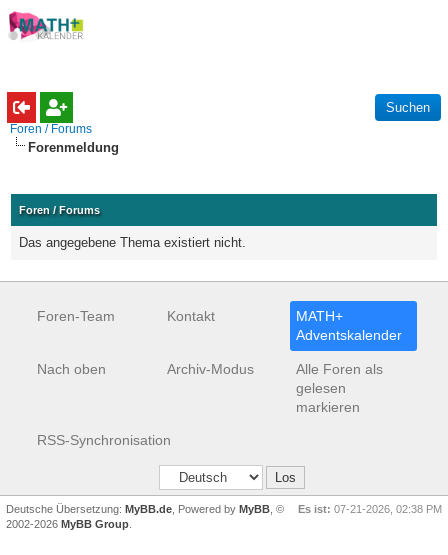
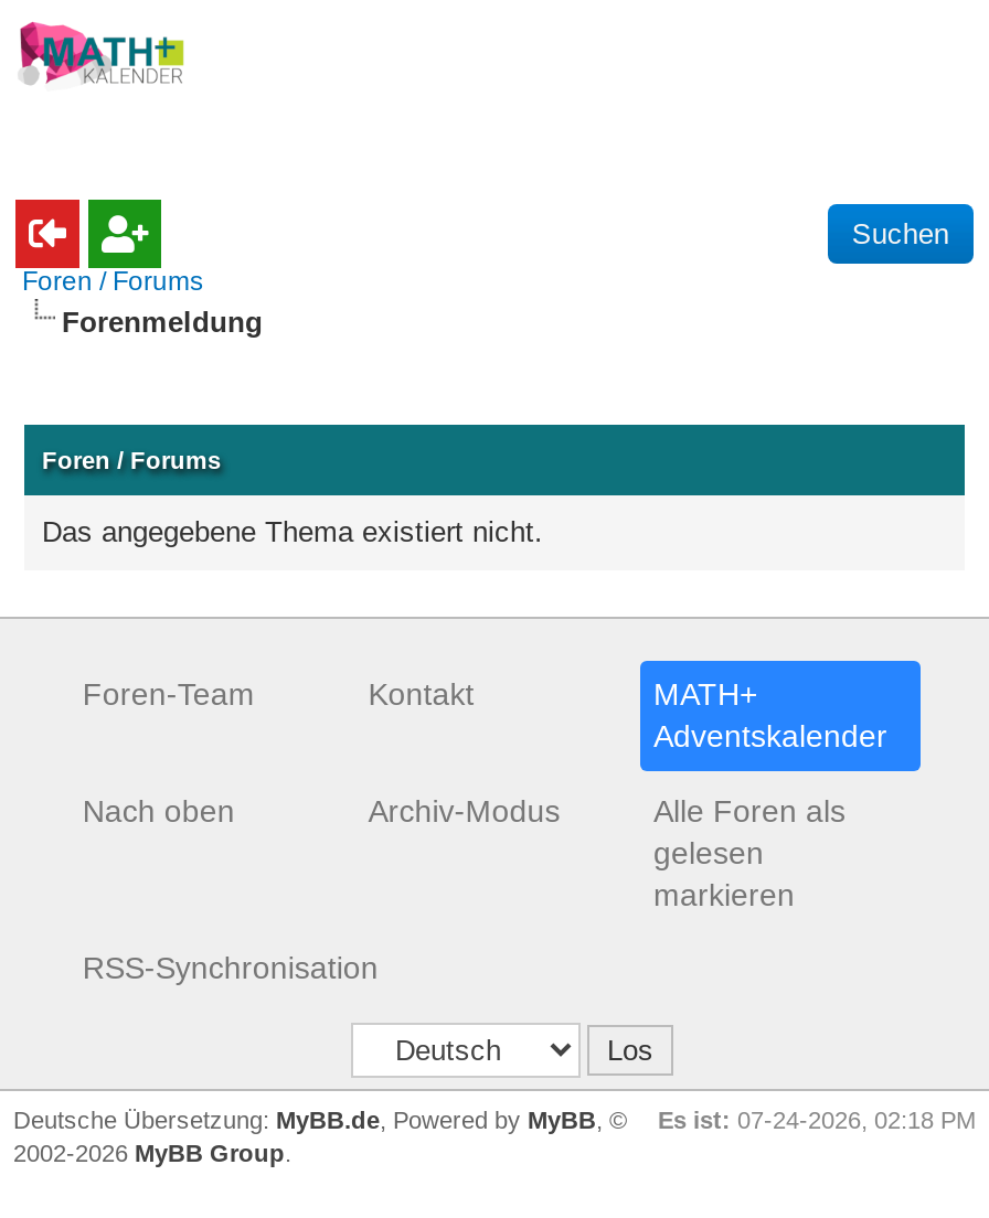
- Deutsche Übersetzung: MyBB.de, Powered by MyBB, © Es ist: 07-21-2026, 02:38 PM
+ Deutsche Übersetzung: MyBB.de, Powered by MyBB, © Es ist: 07-24-2026, 02:18 PM
